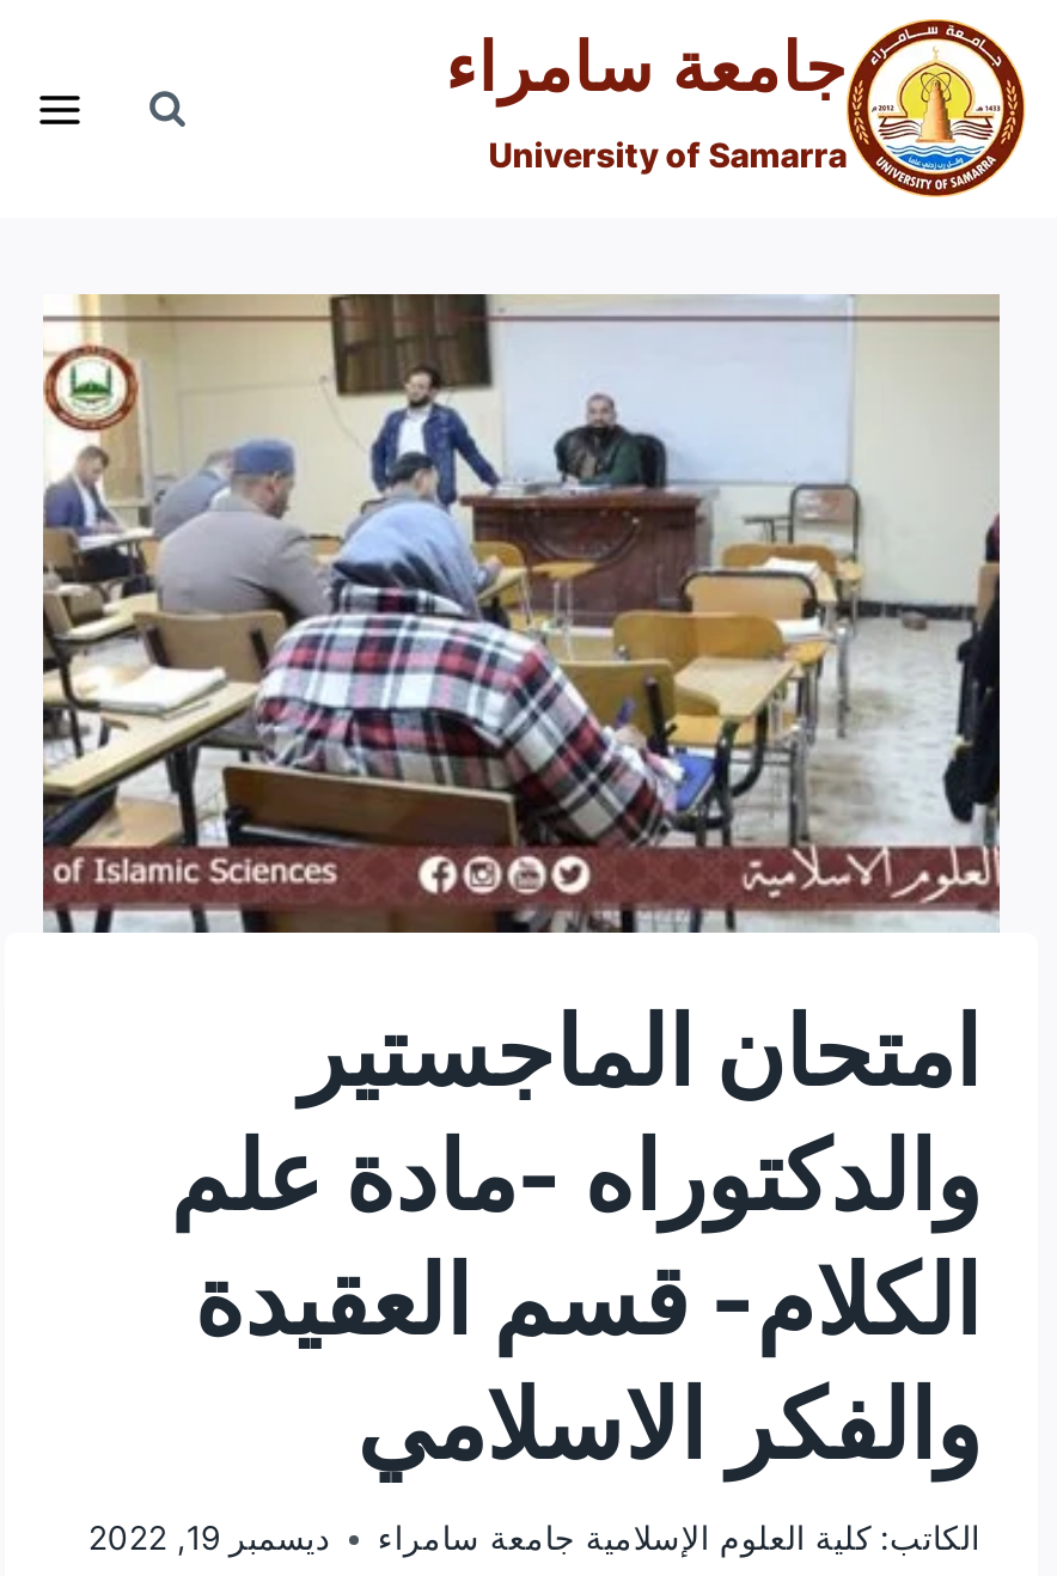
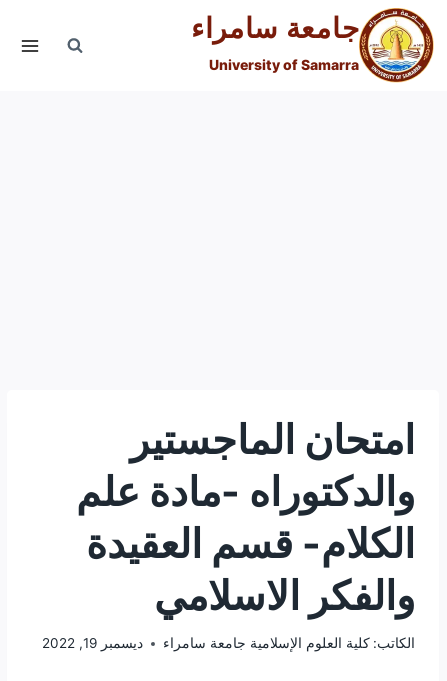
- [image]
